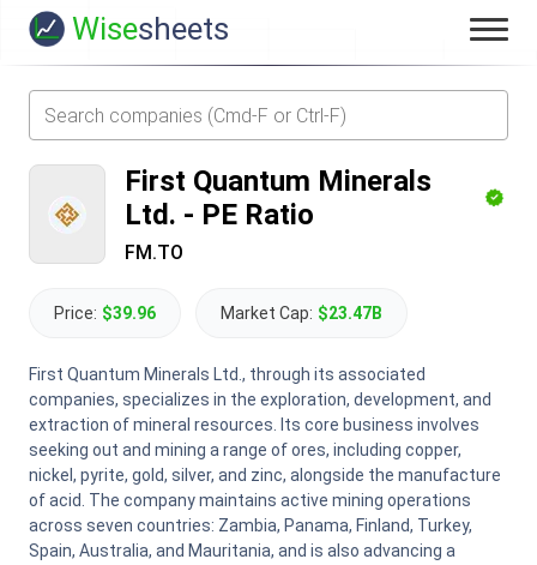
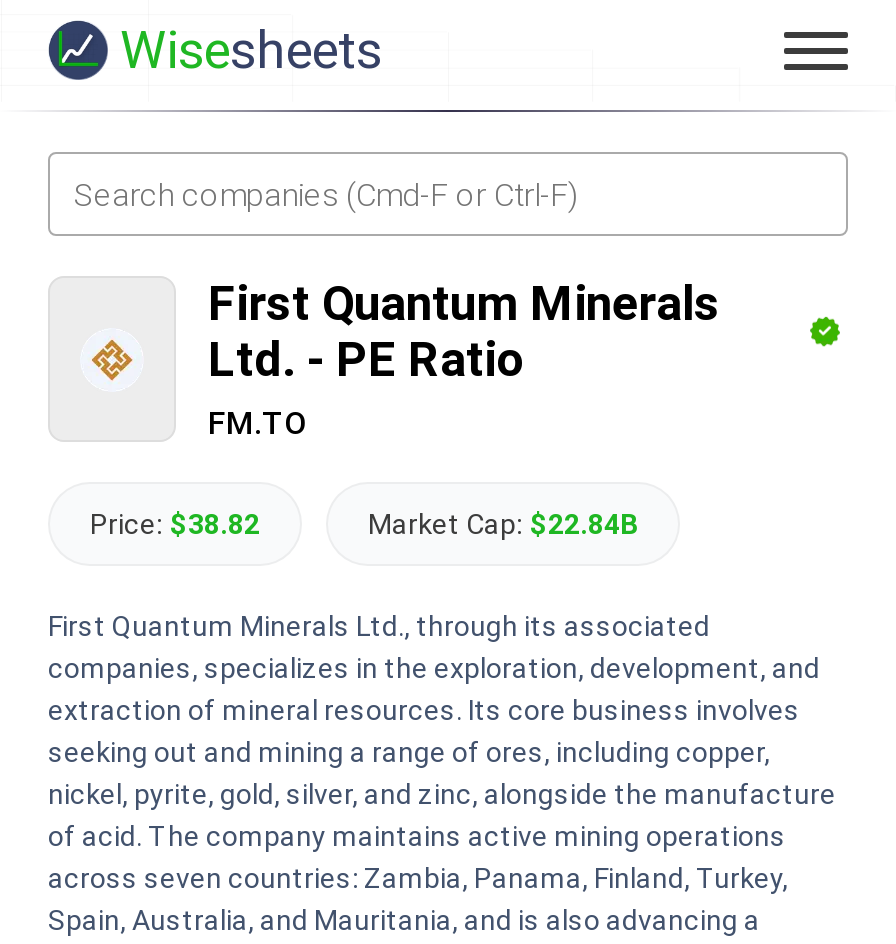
- Price: $39.96
+ Price: $38.82

- Market Cap: $23.47B
+ Market Cap: $22.84B
